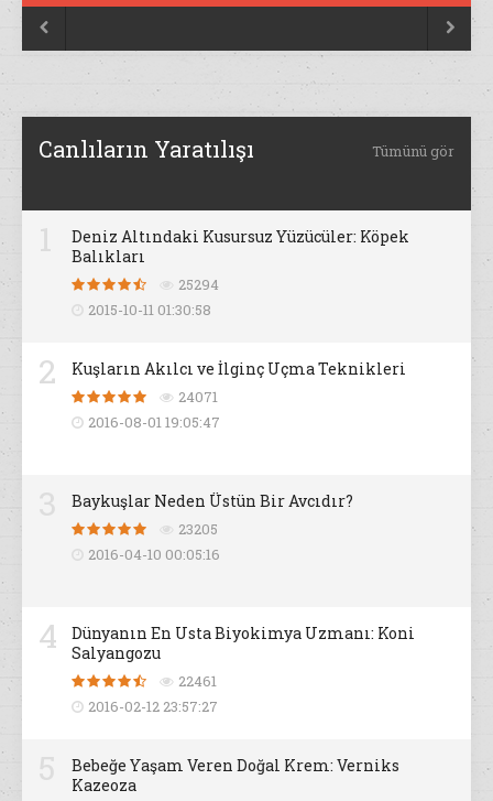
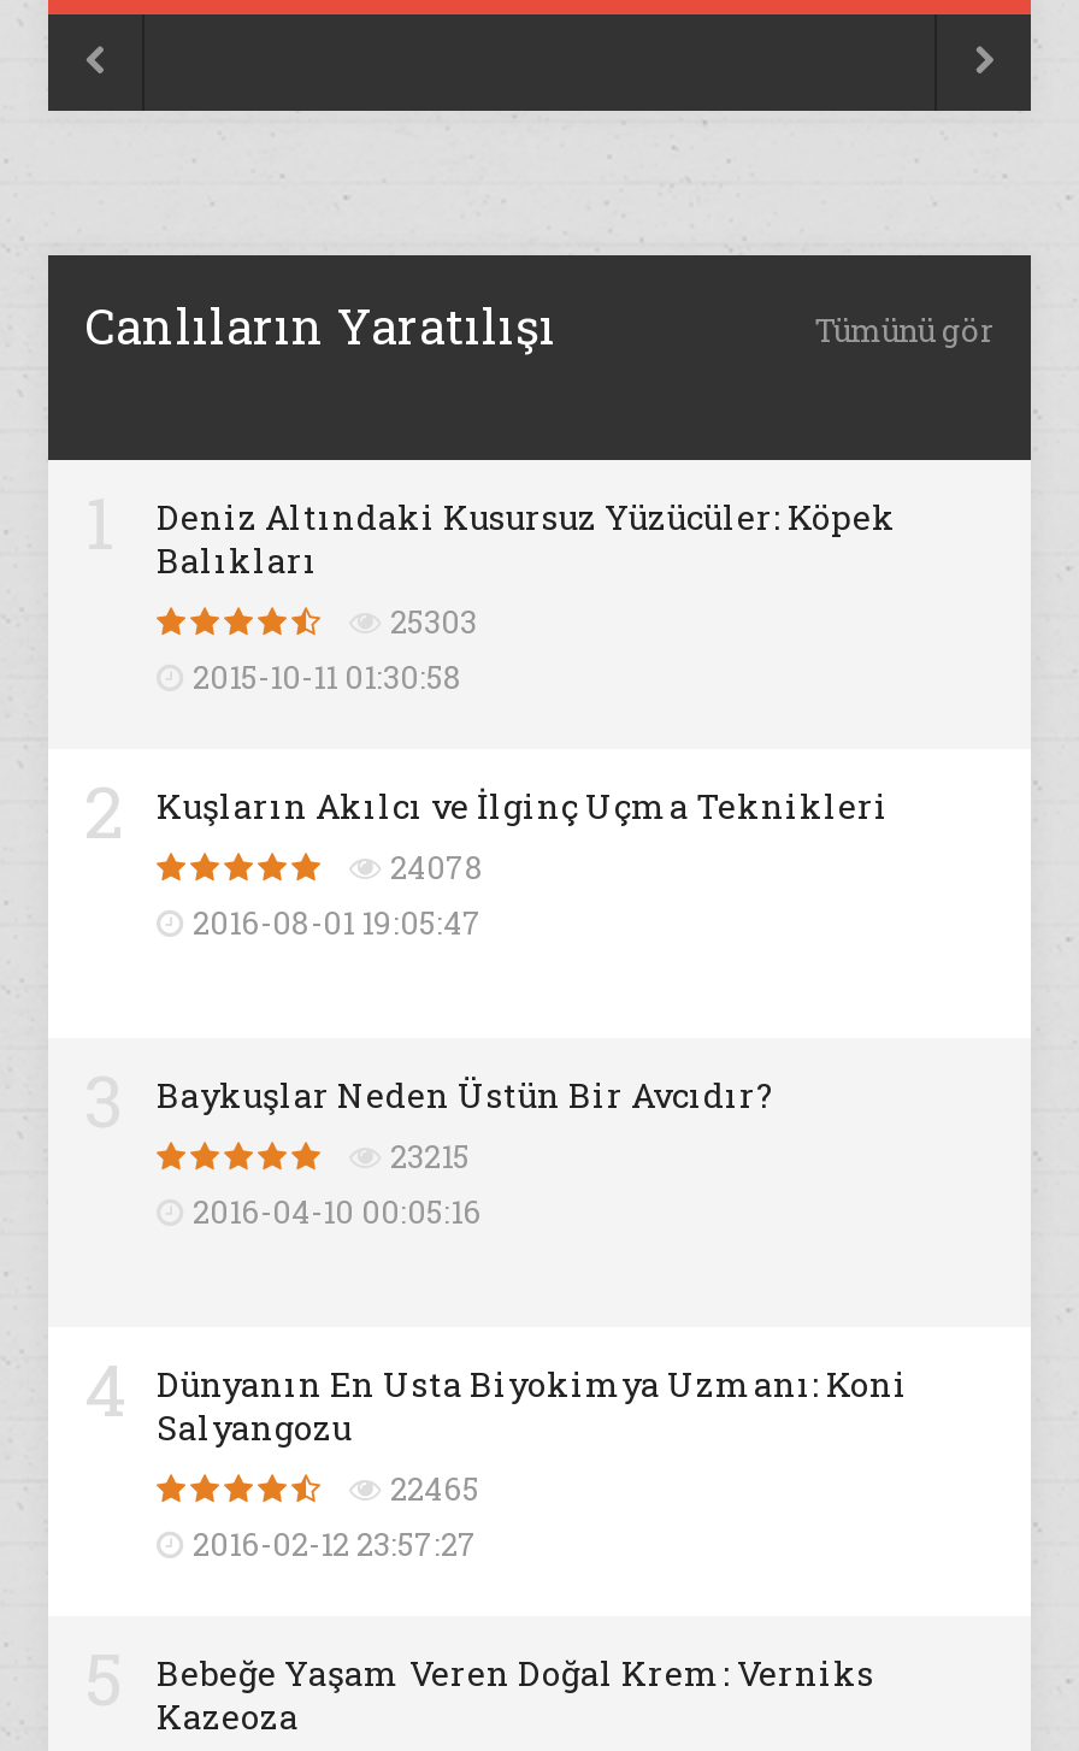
- 25294
+ 25303

- 24071
+ 24078

- 23205
+ 23215

- 22461
+ 22465
